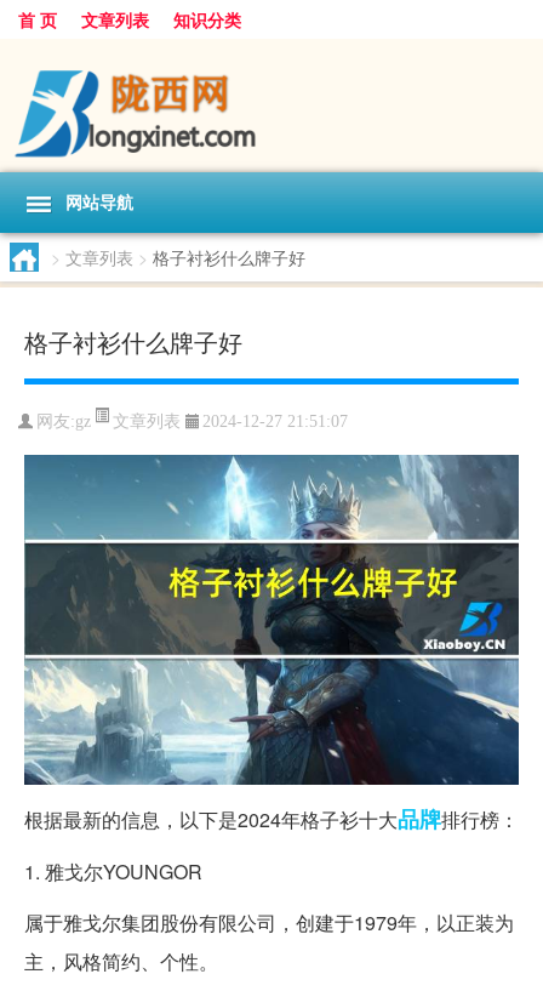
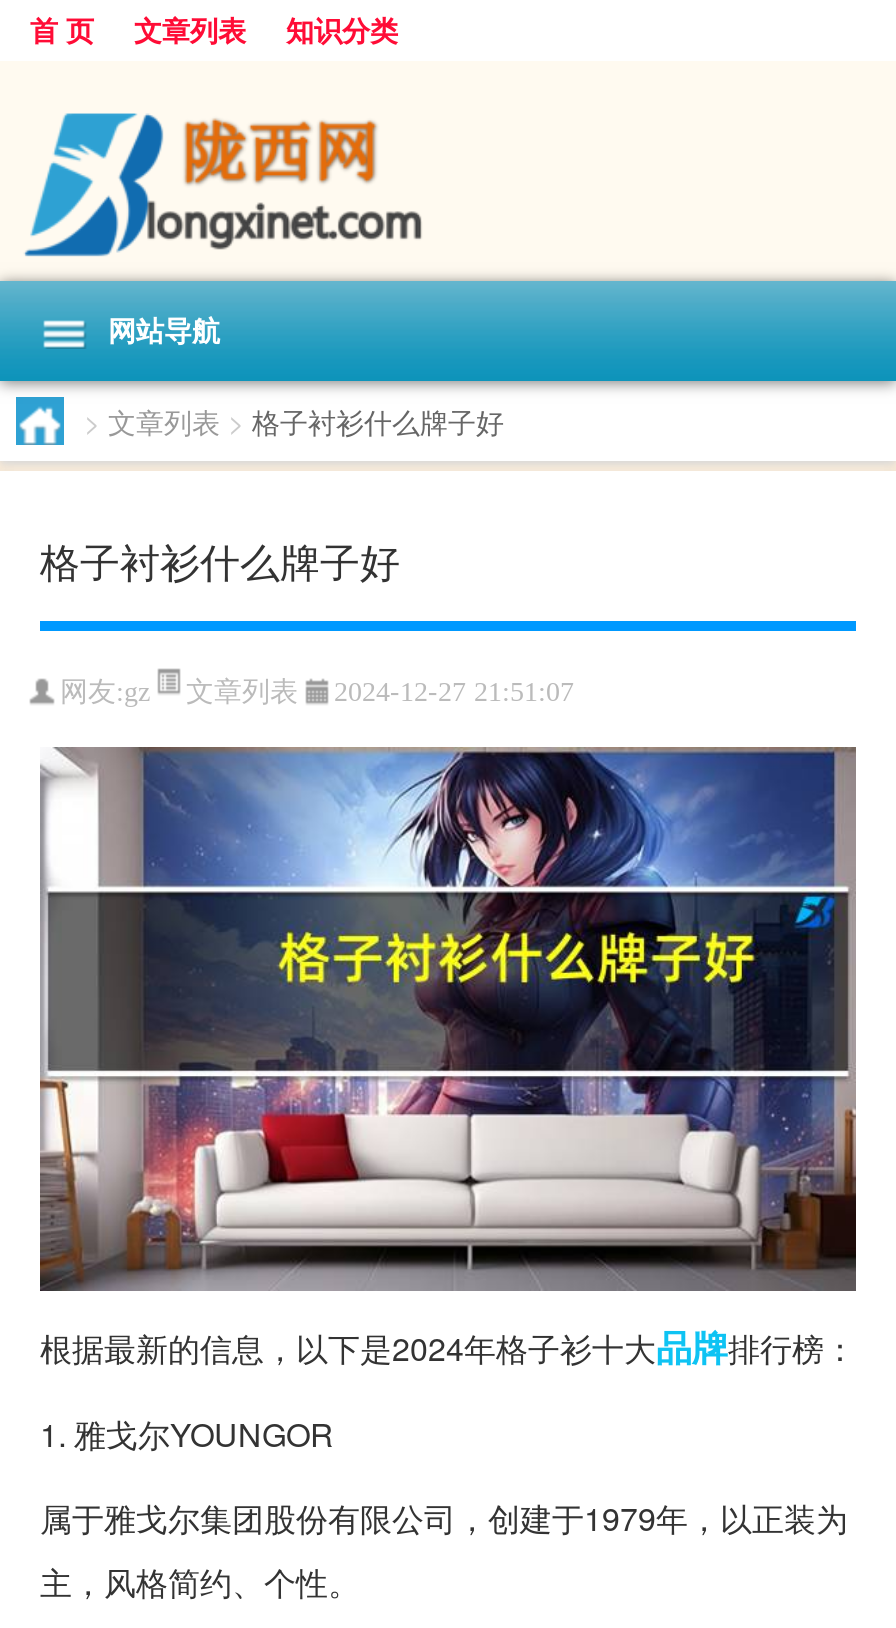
- [image]
+ [image]
